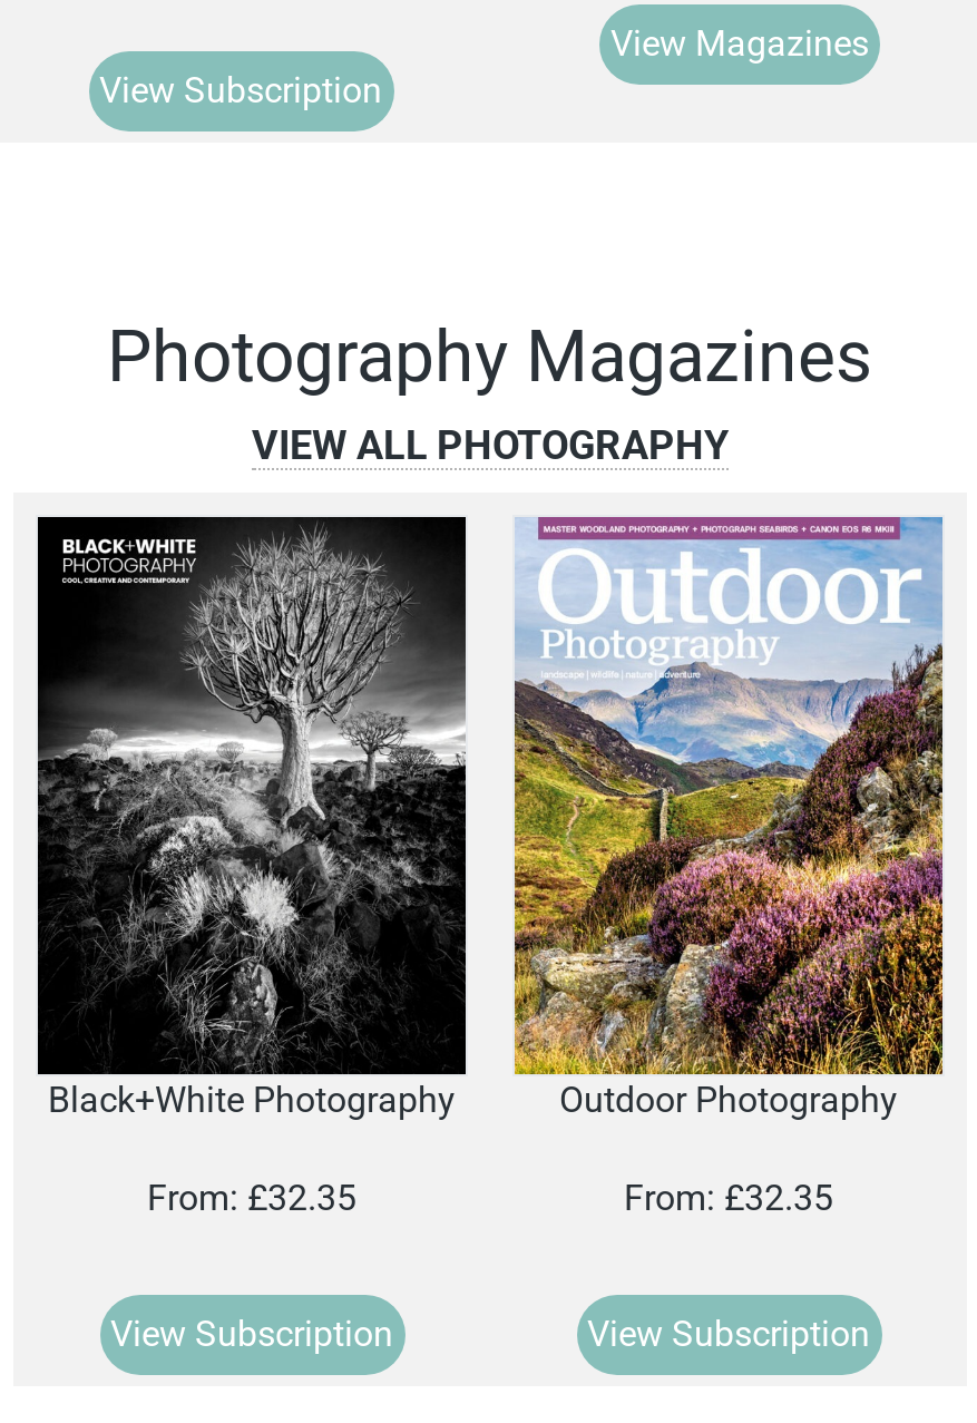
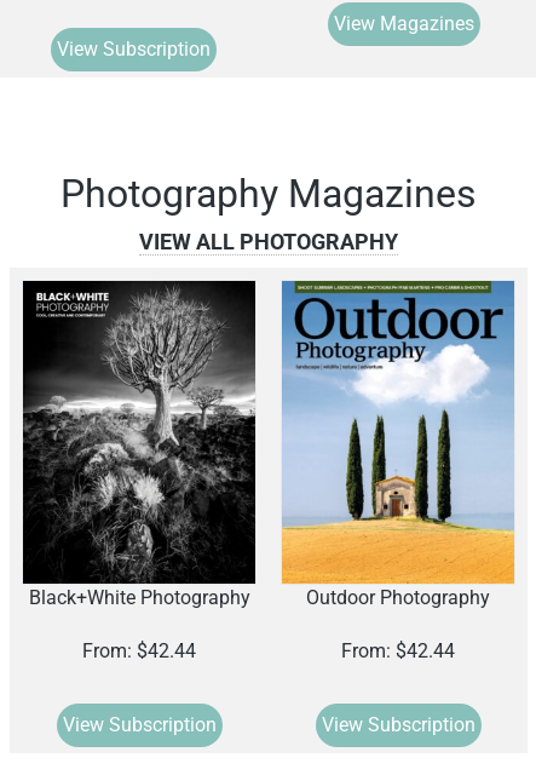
- [image]
+ [image]

- From: £32.35
+ From: $42.44

- From: £32.35
+ From: $42.44
